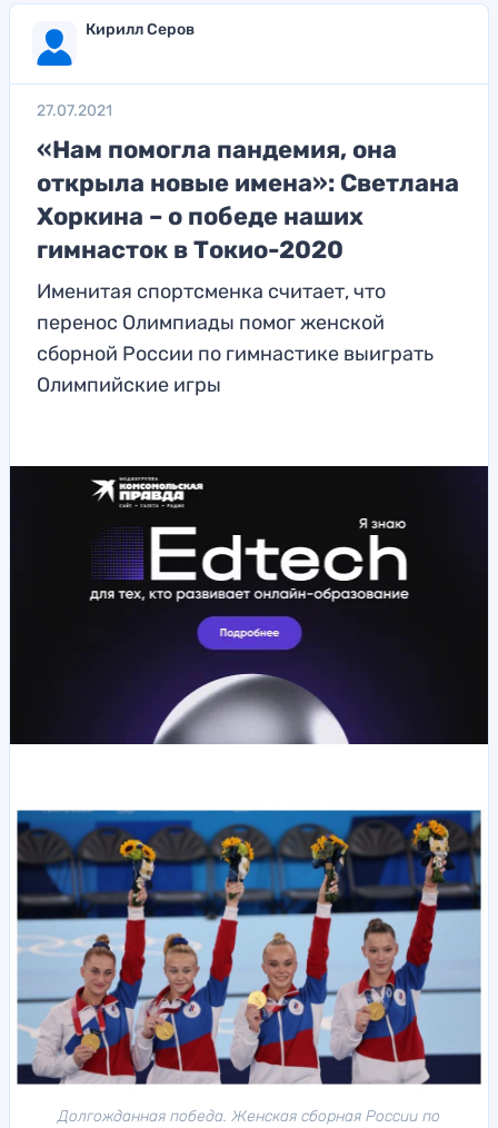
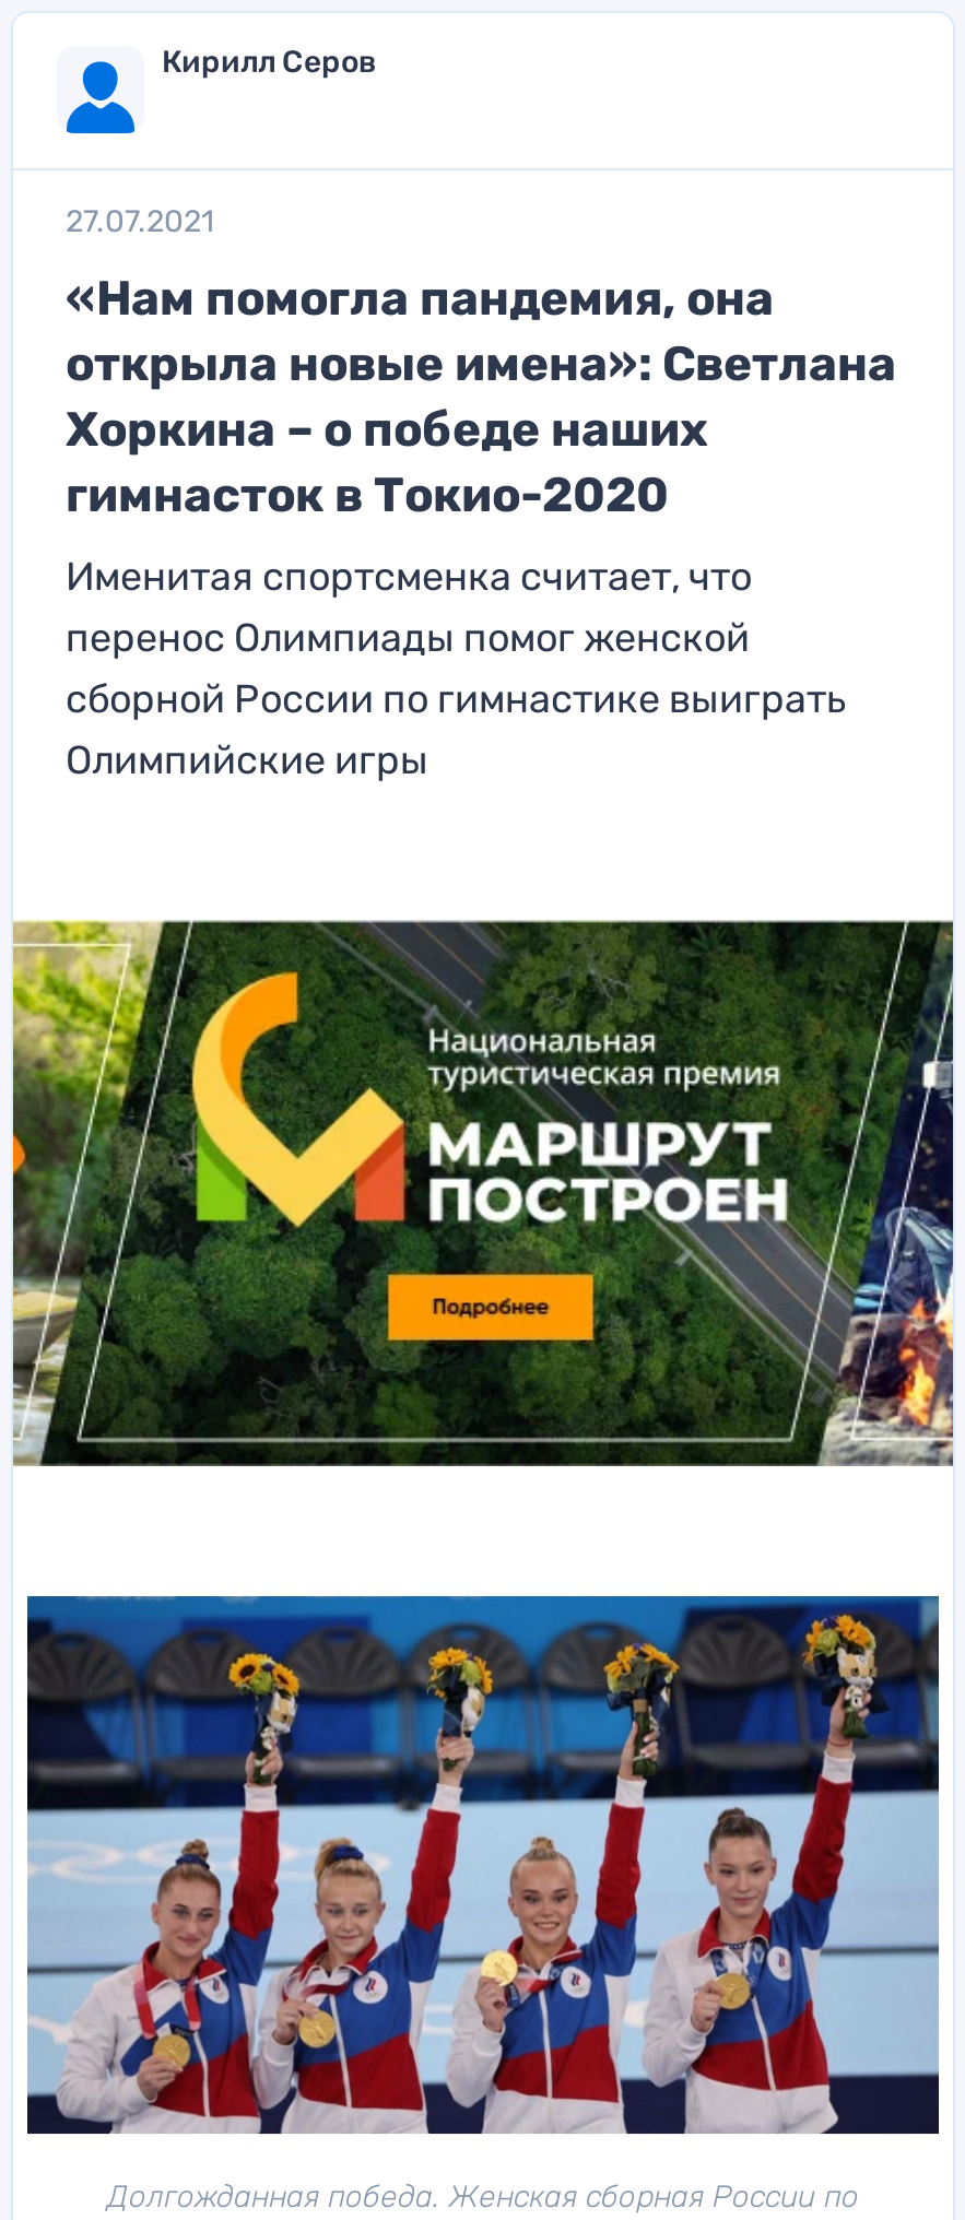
- [image]
+ [image]
